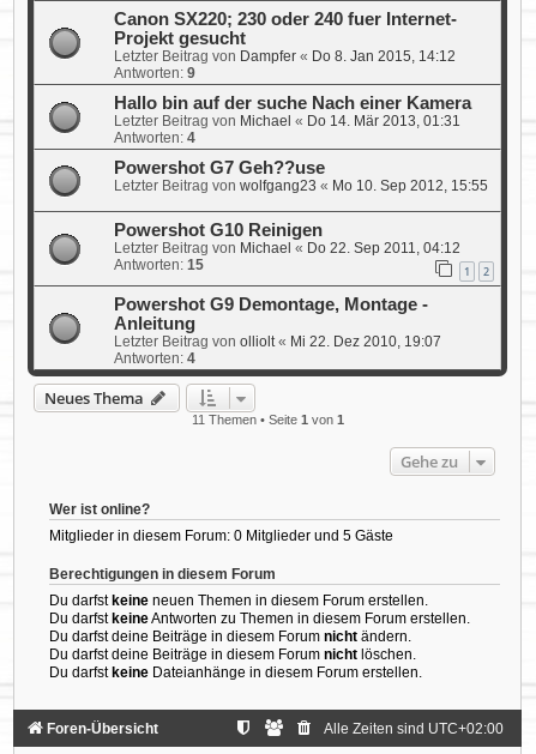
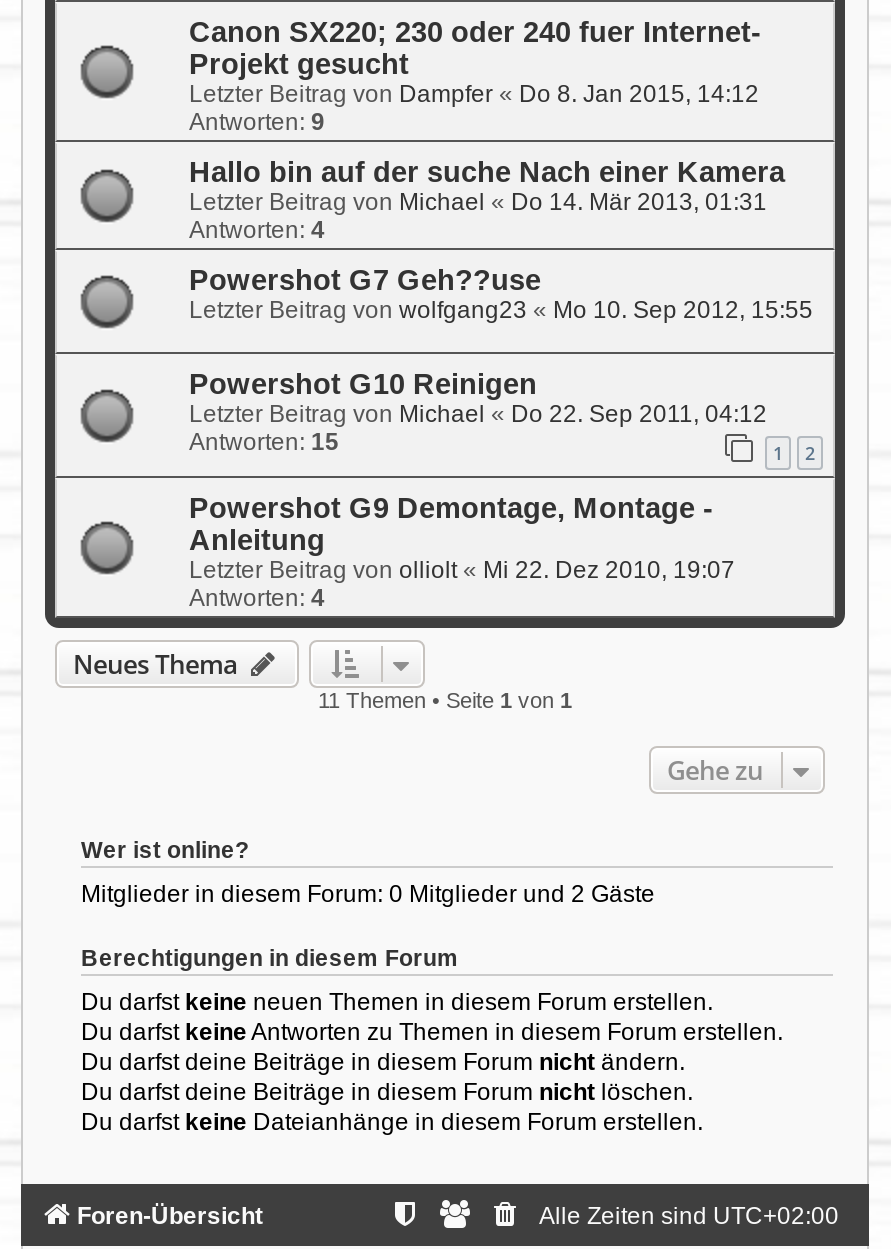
- Mitglieder in diesem Forum: 0 Mitglieder und 5 Gäste
+ Mitglieder in diesem Forum: 0 Mitglieder und 2 Gäste
